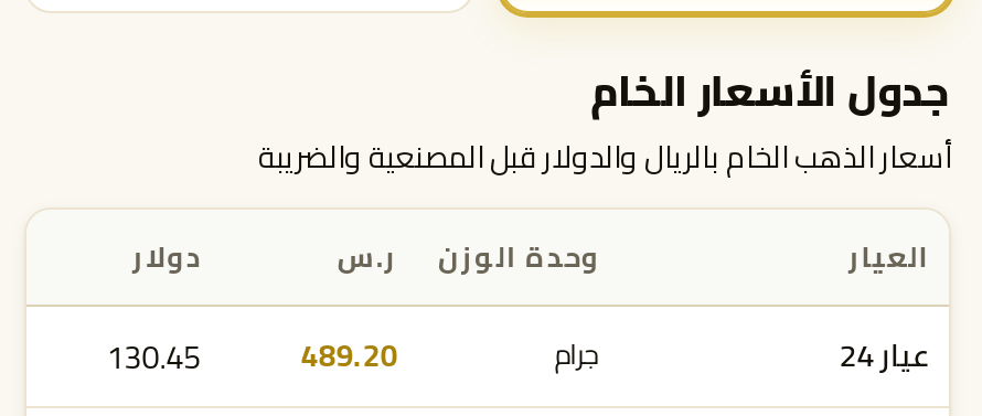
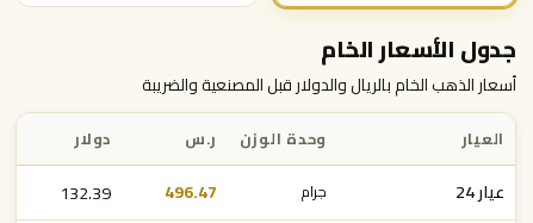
- 130.45
+ 132.39

- 489.20
+ 496.47
